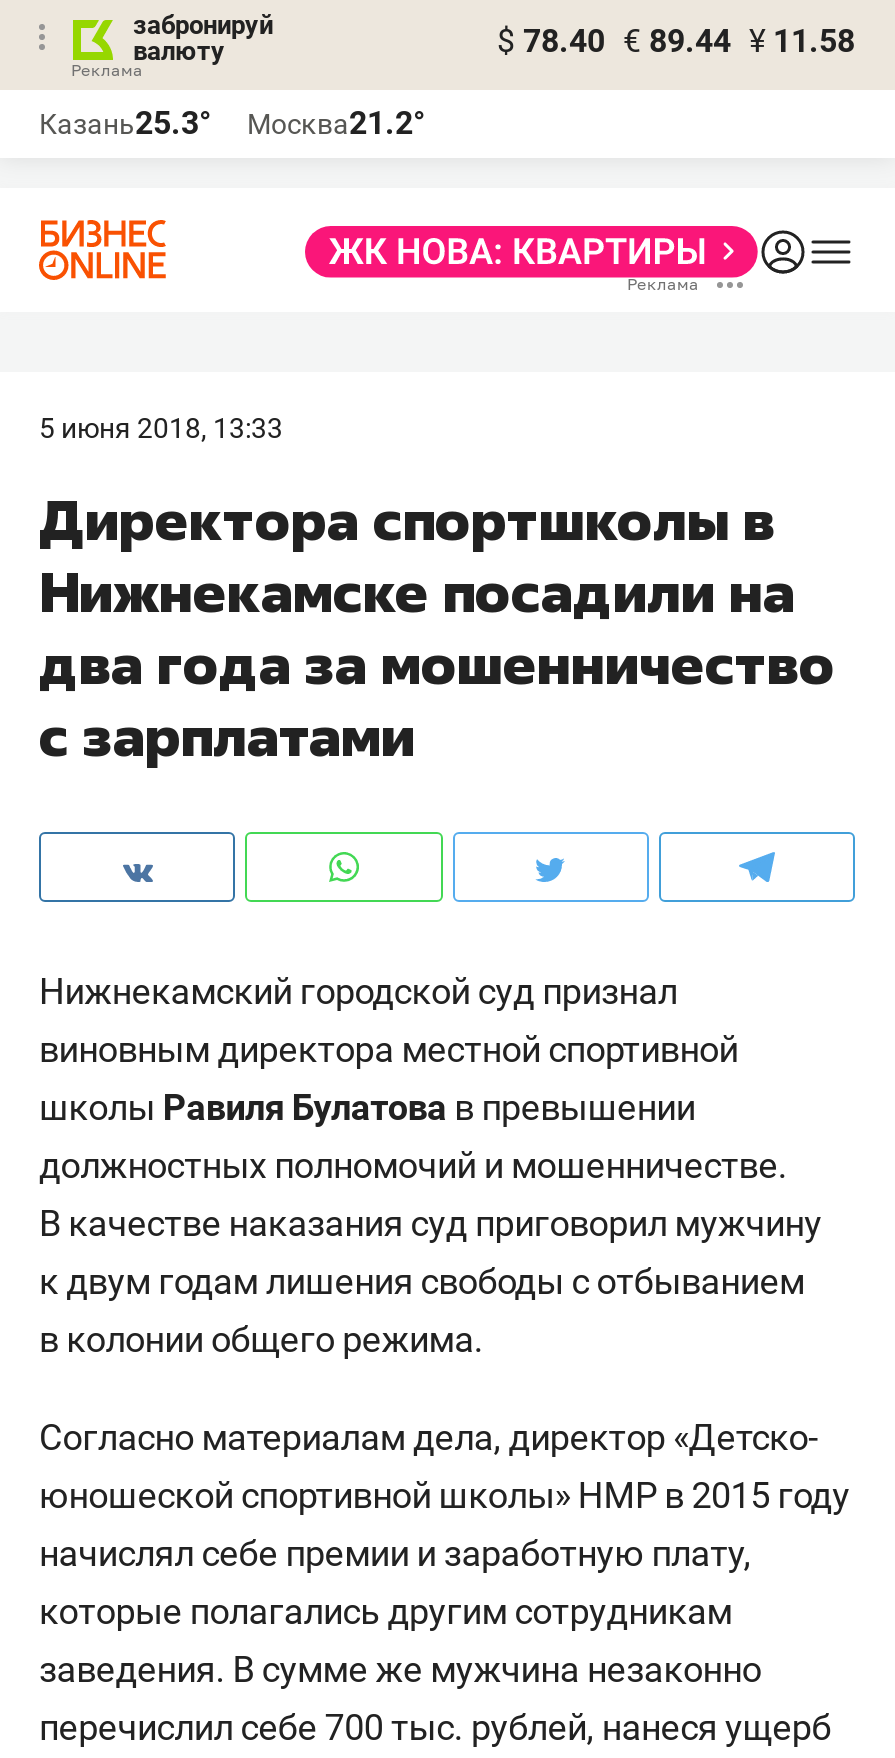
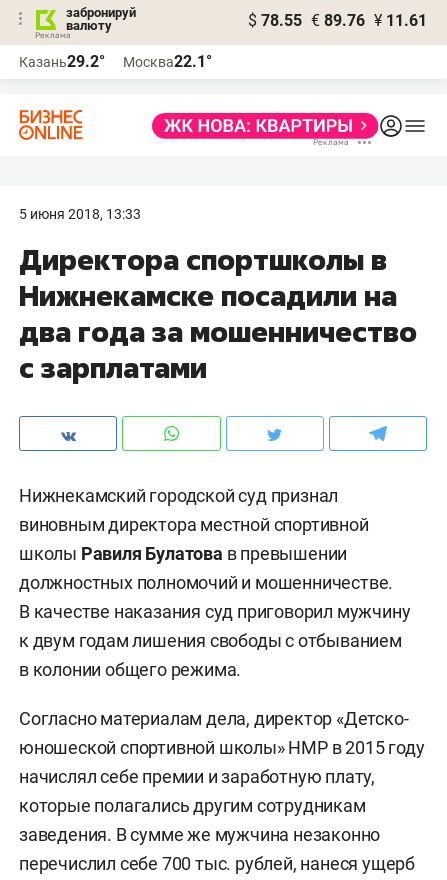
- $ 78.40 € 89.44 ¥ 11.58
+ $ 78.55 € 89.76 ¥ 11.61

- Казань25.3°
+ Казань29.2°

- Москва21.2°
+ Москва22.1°
